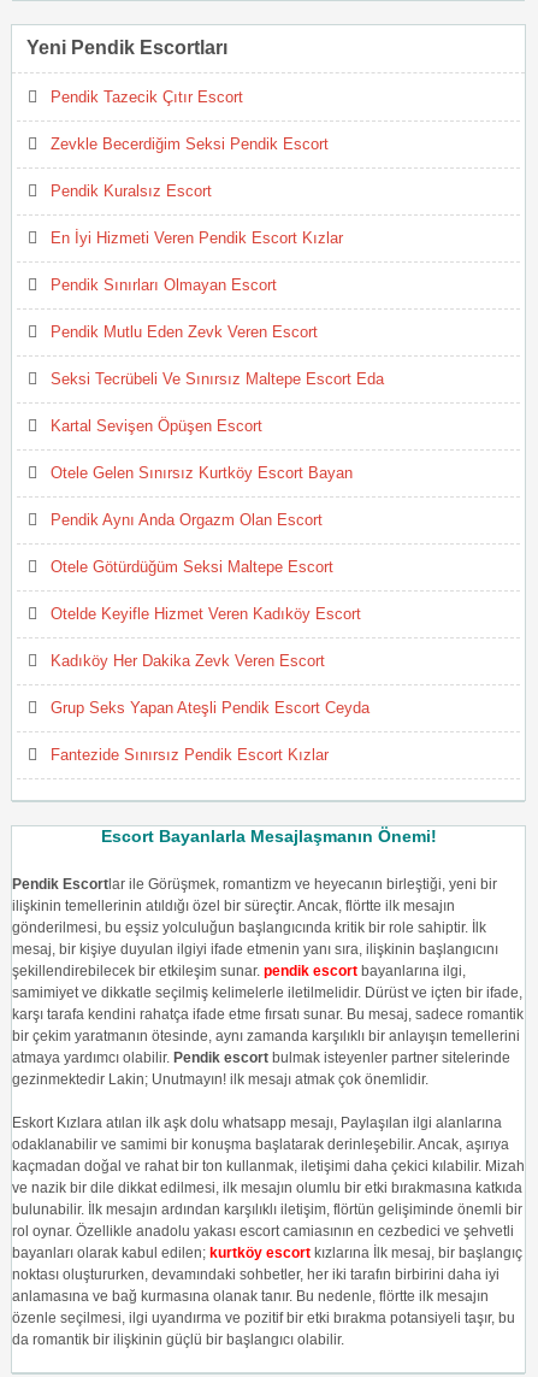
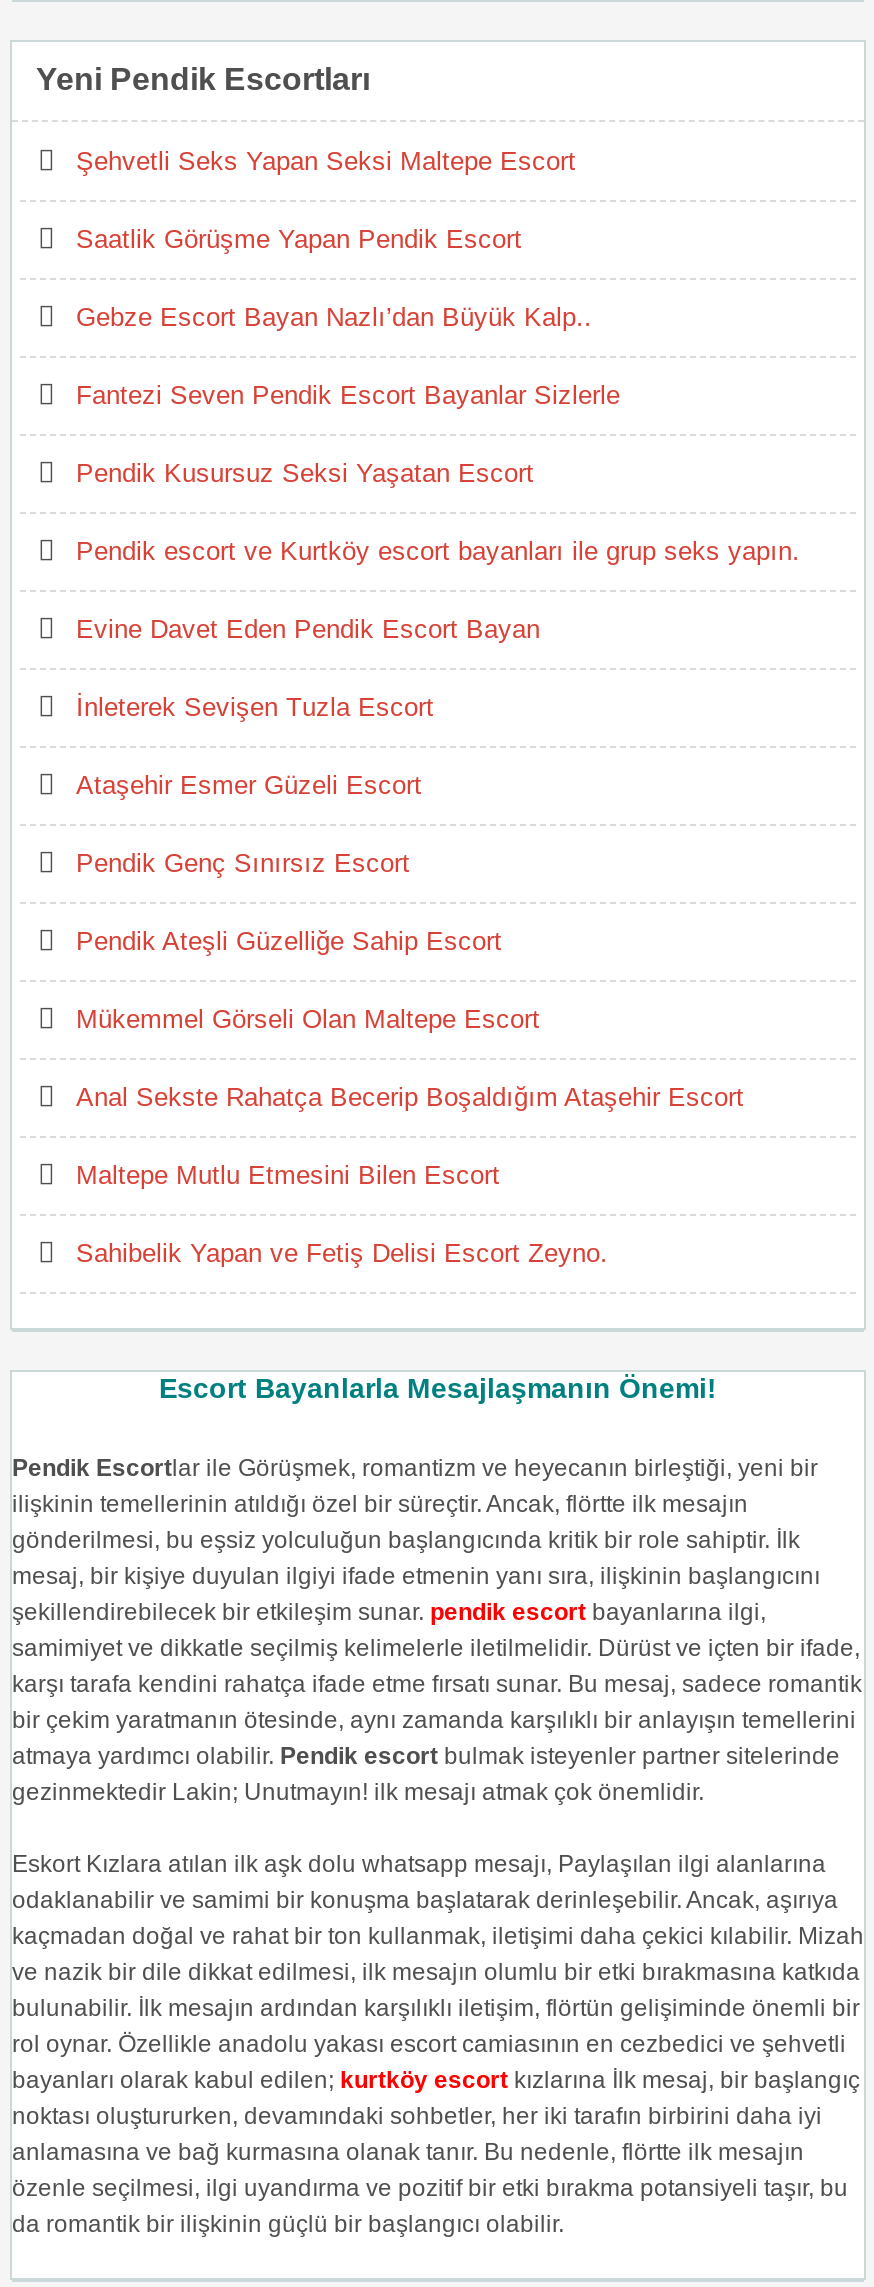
- Pendik Tazecik Çıtır Escort
+ Şehvetli Seks Yapan Seksi Maltepe Escort

- Zevkle Becerdiğim Seksi Pendik Escort
+ Saatlik Görüşme Yapan Pendik Escort

- Pendik Kuralsız Escort
+ Gebze Escort Bayan Nazlı’dan Büyük Kalp..

- En İyi Hizmeti Veren Pendik Escort Kızlar
+ Fantezi Seven Pendik Escort Bayanlar Sizlerle

- Pendik Sınırları Olmayan Escort
+ Pendik Kusursuz Seksi Yaşatan Escort

- Pendik Mutlu Eden Zevk Veren Escort
+ Pendik escort ve Kurtköy escort bayanları ile grup seks yapın.

- Seksi Tecrübeli Ve Sınırsız Maltepe Escort Eda
+ Evine Davet Eden Pendik Escort Bayan

- Kartal Sevişen Öpüşen Escort
+ İnleterek Sevişen Tuzla Escort

- Otele Gelen Sınırsız Kurtköy Escort Bayan
+ Ataşehir Esmer Güzeli Escort

- Pendik Aynı Anda Orgazm Olan Escort
+ Pendik Genç Sınırsız Escort

- Otele Götürdüğüm Seksi Maltepe Escort
+ Pendik Ateşli Güzelliğe Sahip Escort

- Otelde Keyifle Hizmet Veren Kadıköy Escort
+ Mükemmel Görseli Olan Maltepe Escort

- Kadıköy Her Dakika Zevk Veren Escort
+ Anal Sekste Rahatça Becerip Boşaldığım Ataşehir Escort

- Grup Seks Yapan Ateşli Pendik Escort Ceyda
+ Maltepe Mutlu Etmesini Bilen Escort

- Fantezide Sınırsız Pendik Escort Kızlar
+ Sahibelik Yapan ve Fetiş Delisi Escort Zeyno.
